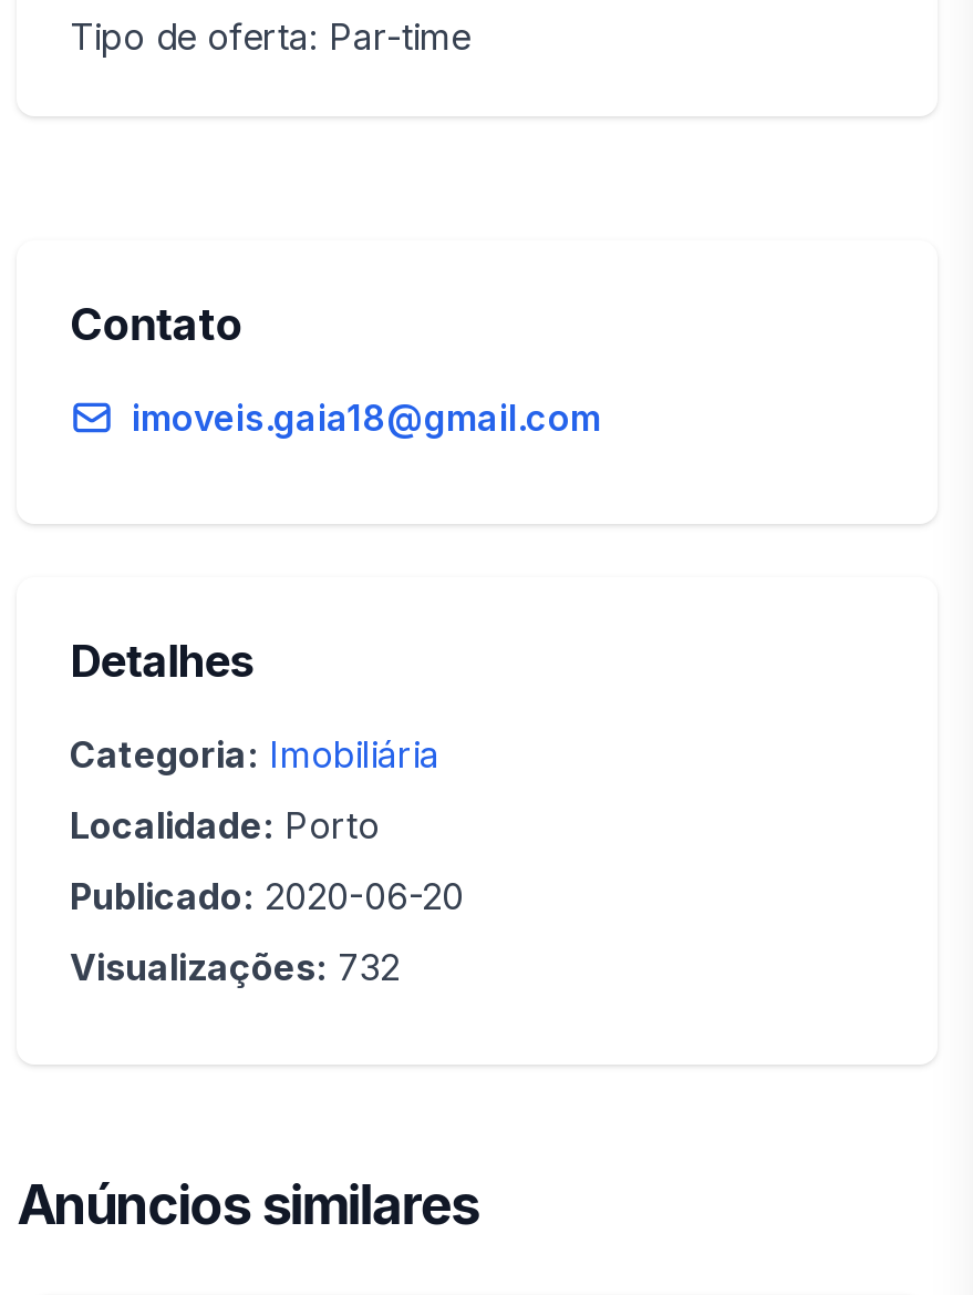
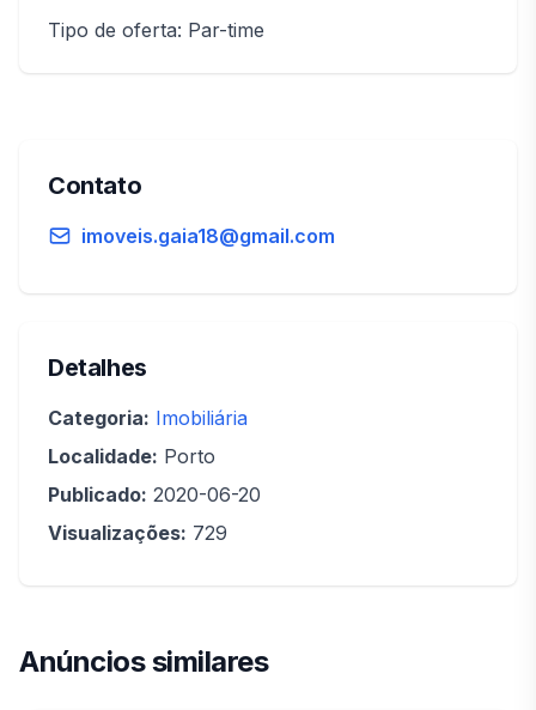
- Visualizações: 732
+ Visualizações: 729
